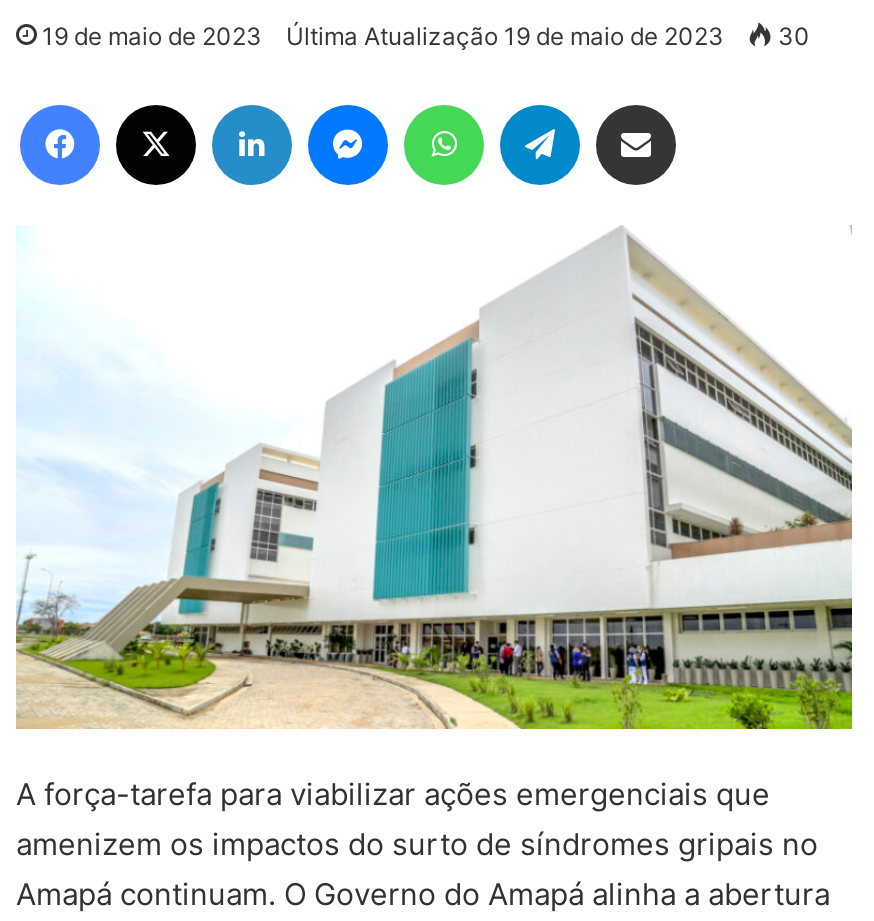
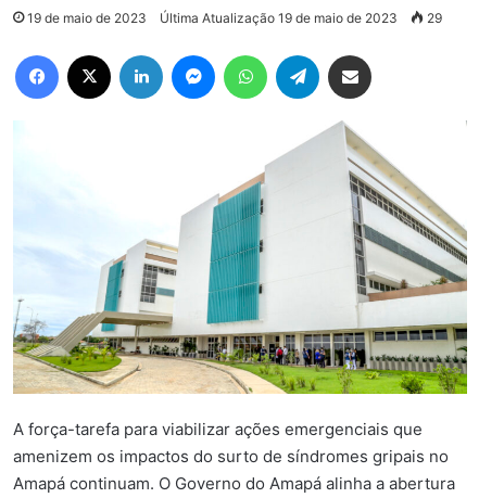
- 19 de maio de 2023 Última Atualização 19 de maio de 2023 30
+ 19 de maio de 2023 Última Atualização 19 de maio de 2023 29
